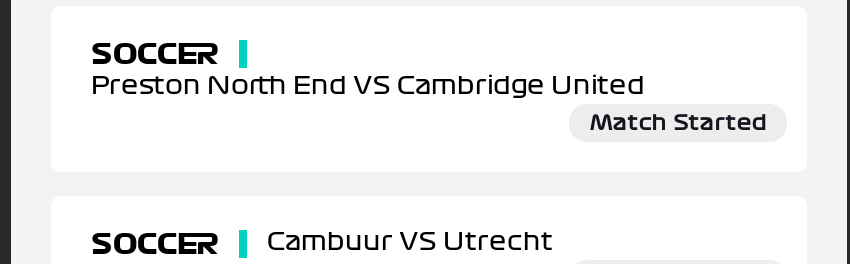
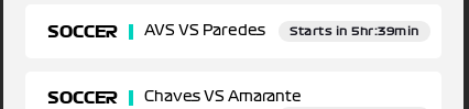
- Preston North End VS Cambridge United
- Match Started
+ AVS VS Paredes
+ Starts in 5hr:39min

- Cambuur VS Utrecht
+ Chaves VS Amarante
